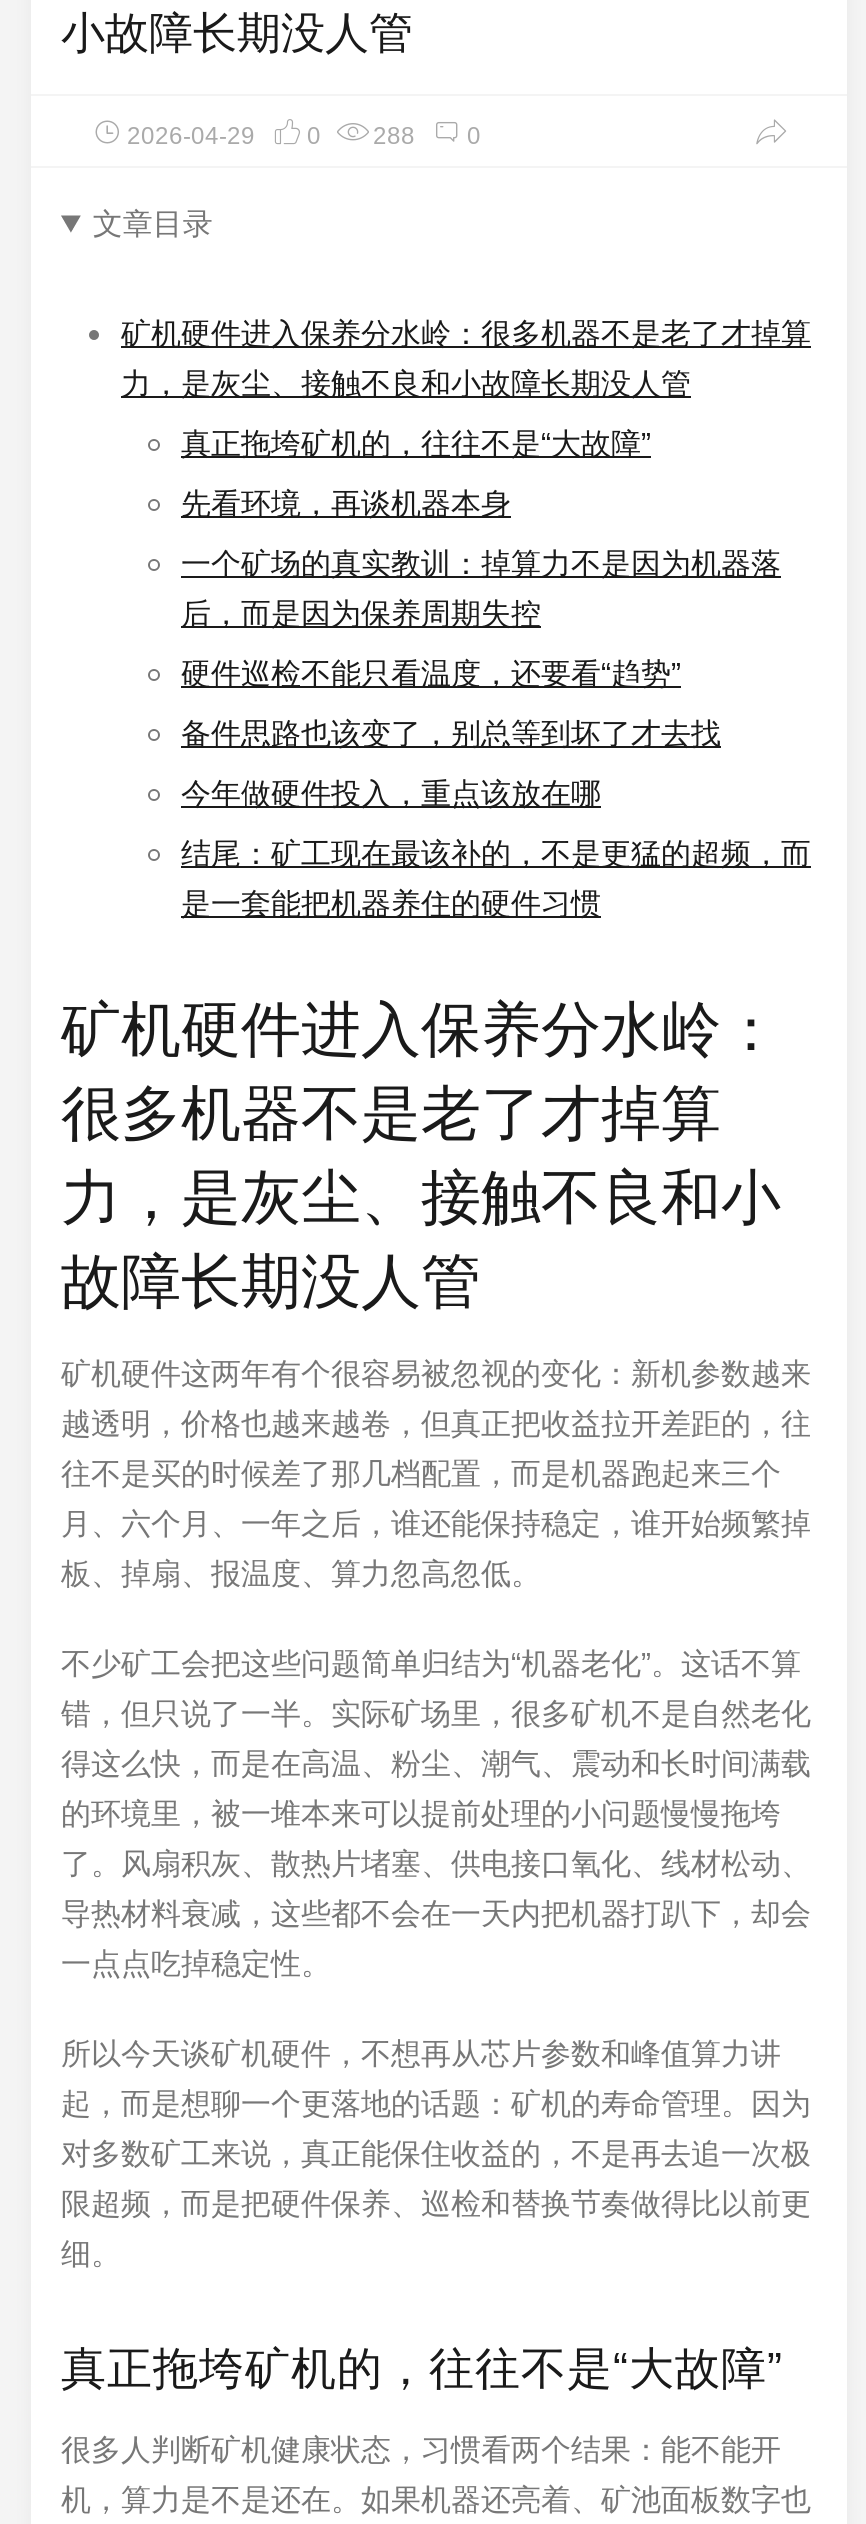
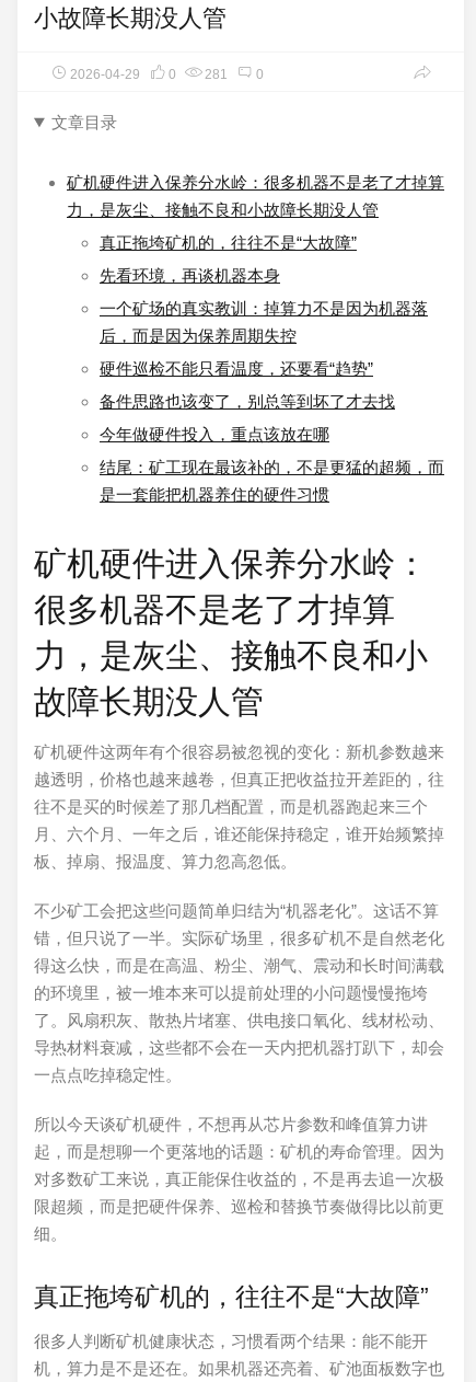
- 2026-04-29 0 288 0
+ 2026-04-29 0 281 0
